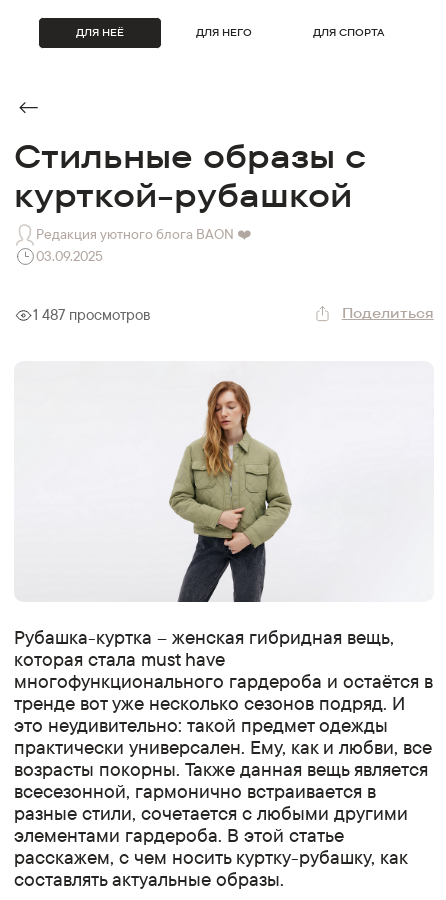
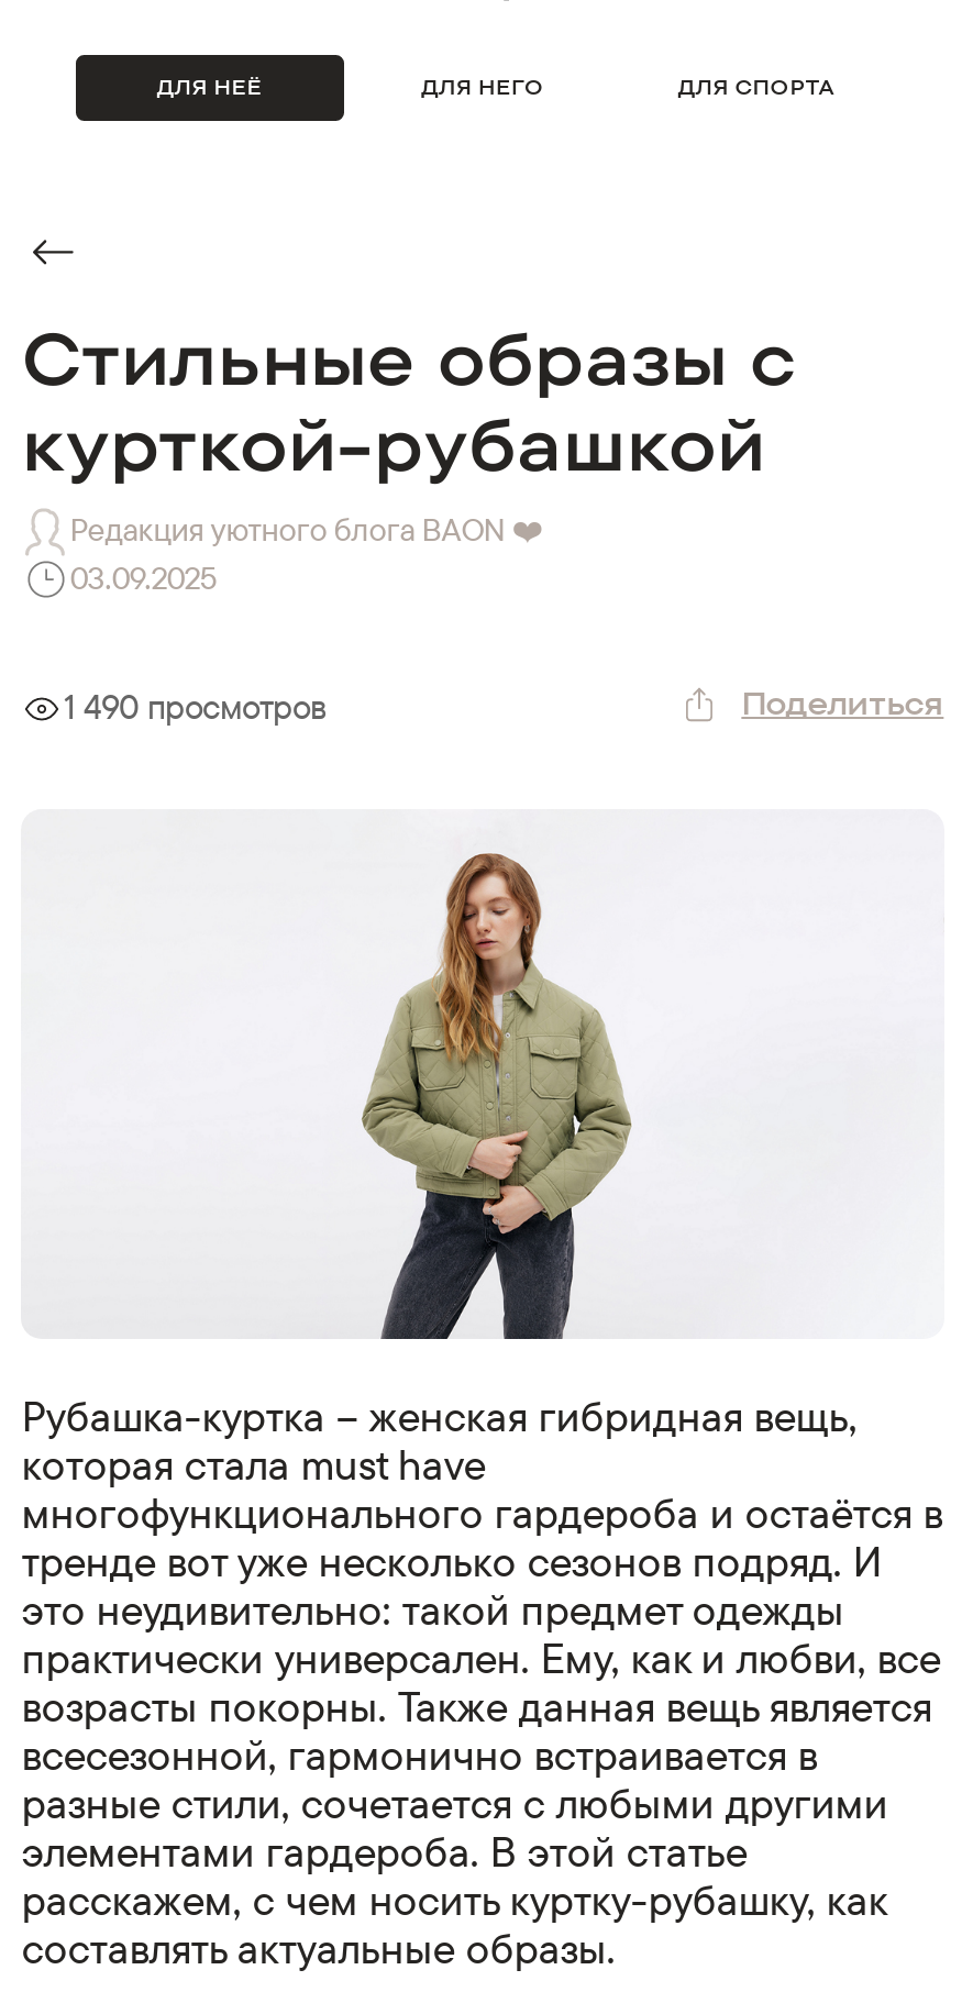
- 1 487 просмотров
+ 1 490 просмотров
